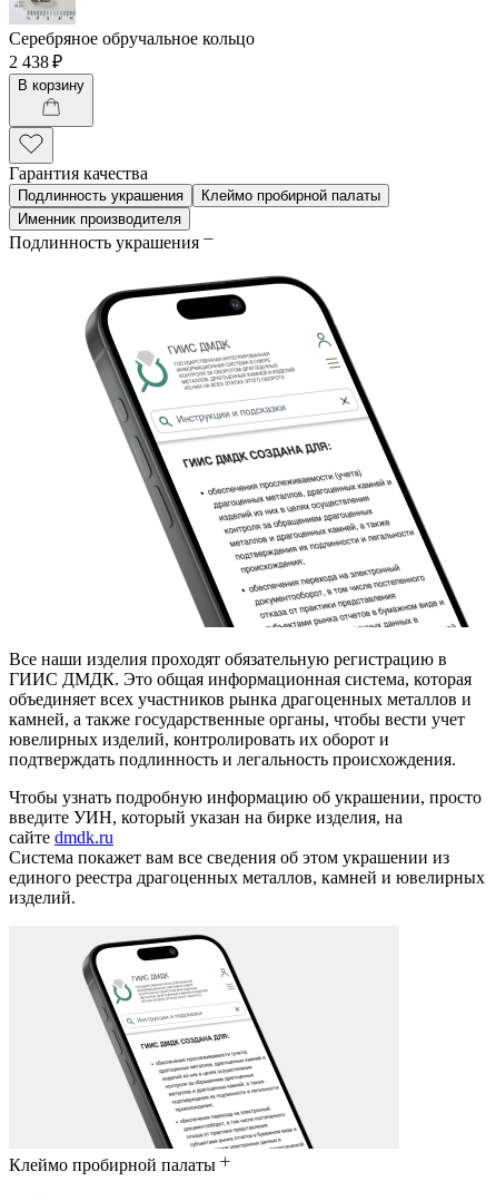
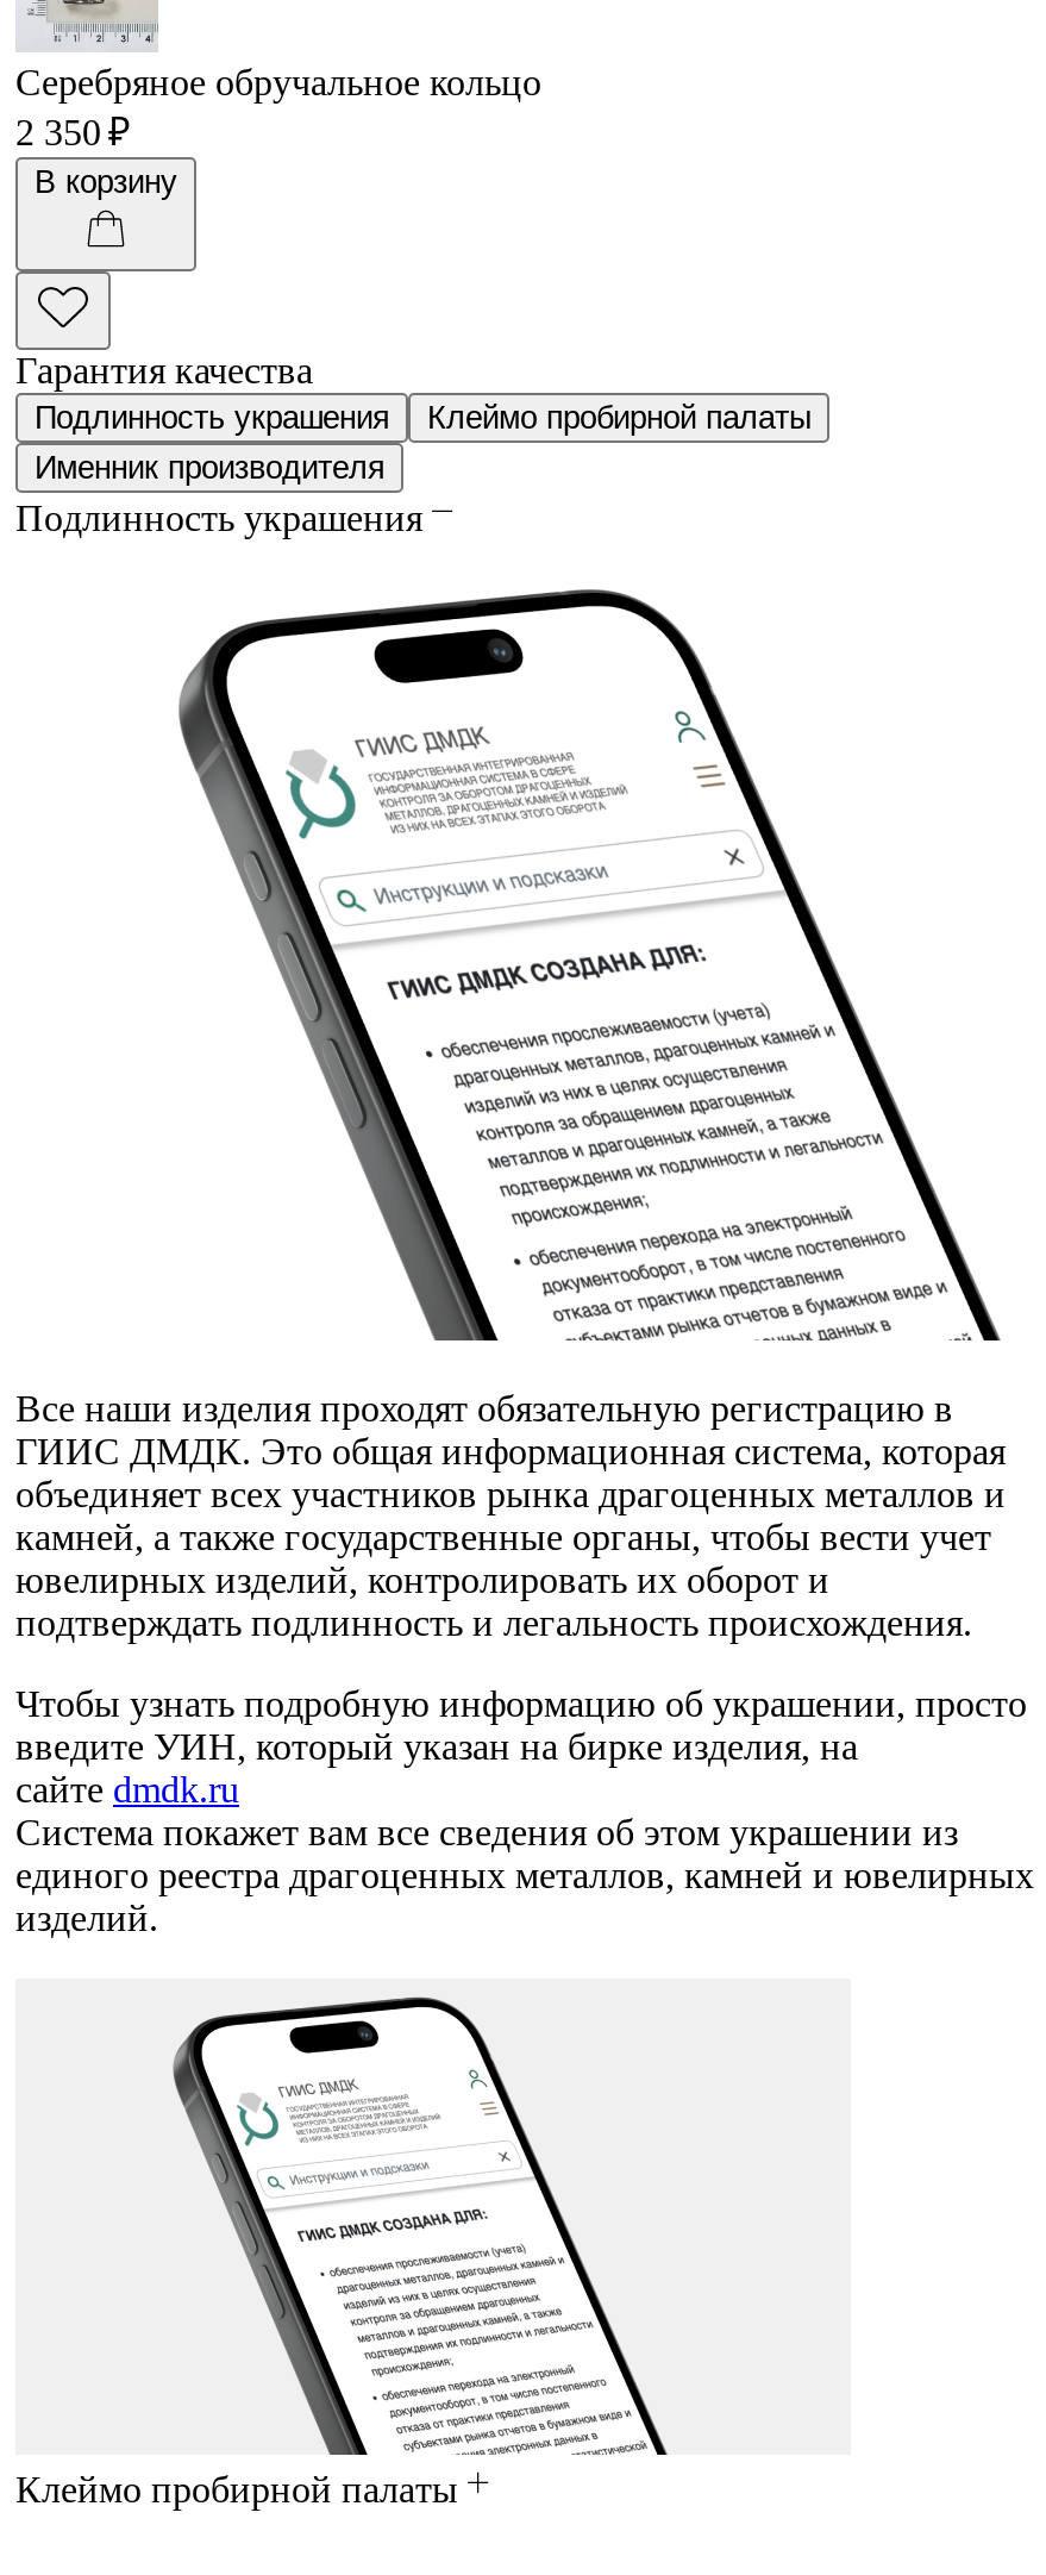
- 2 438 ₽
+ 2 350 ₽
